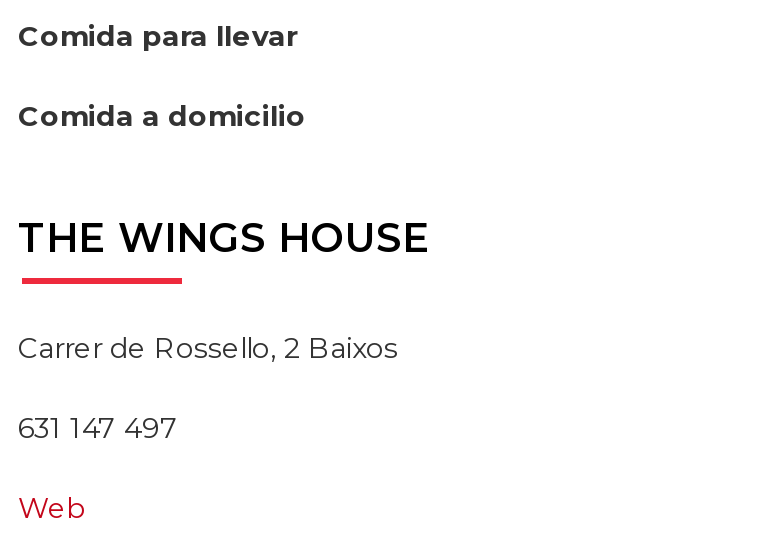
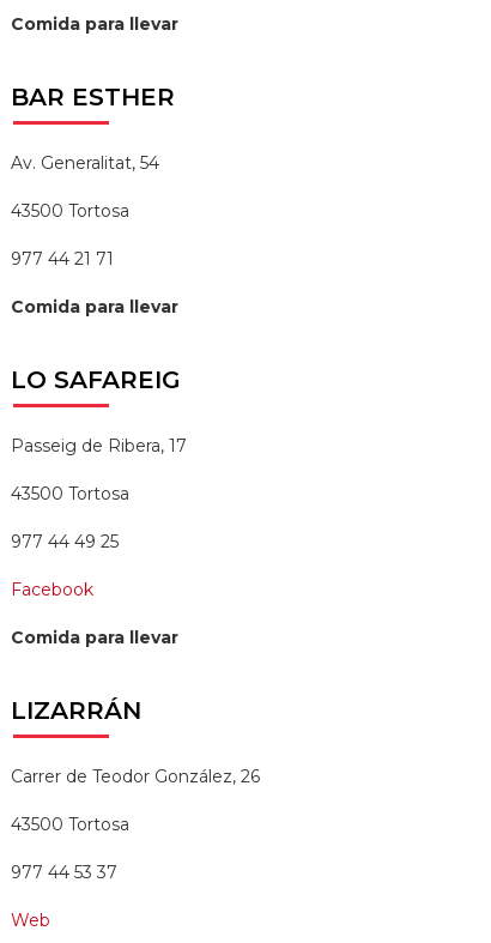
- Comida a domicilio
- THE WINGS HOUSE
- Carrer de Rossello, 2 Baixos
- 631 147 497
+ BAR ESTHER
+ Av. Generalitat, 54
+ 43500 Tortosa
+ 977 44 21 71
+ Comida para llevar
+ LO SAFAREIG
+ Passeig de Ribera, 17
+ 43500 Tortosa
+ 977 44 49 25
+ Facebook
+ Comida para llevar
+ LIZARRÁN
+ Carrer de Teodor González, 26
+ 43500 Tortosa
+ 977 44 53 37
